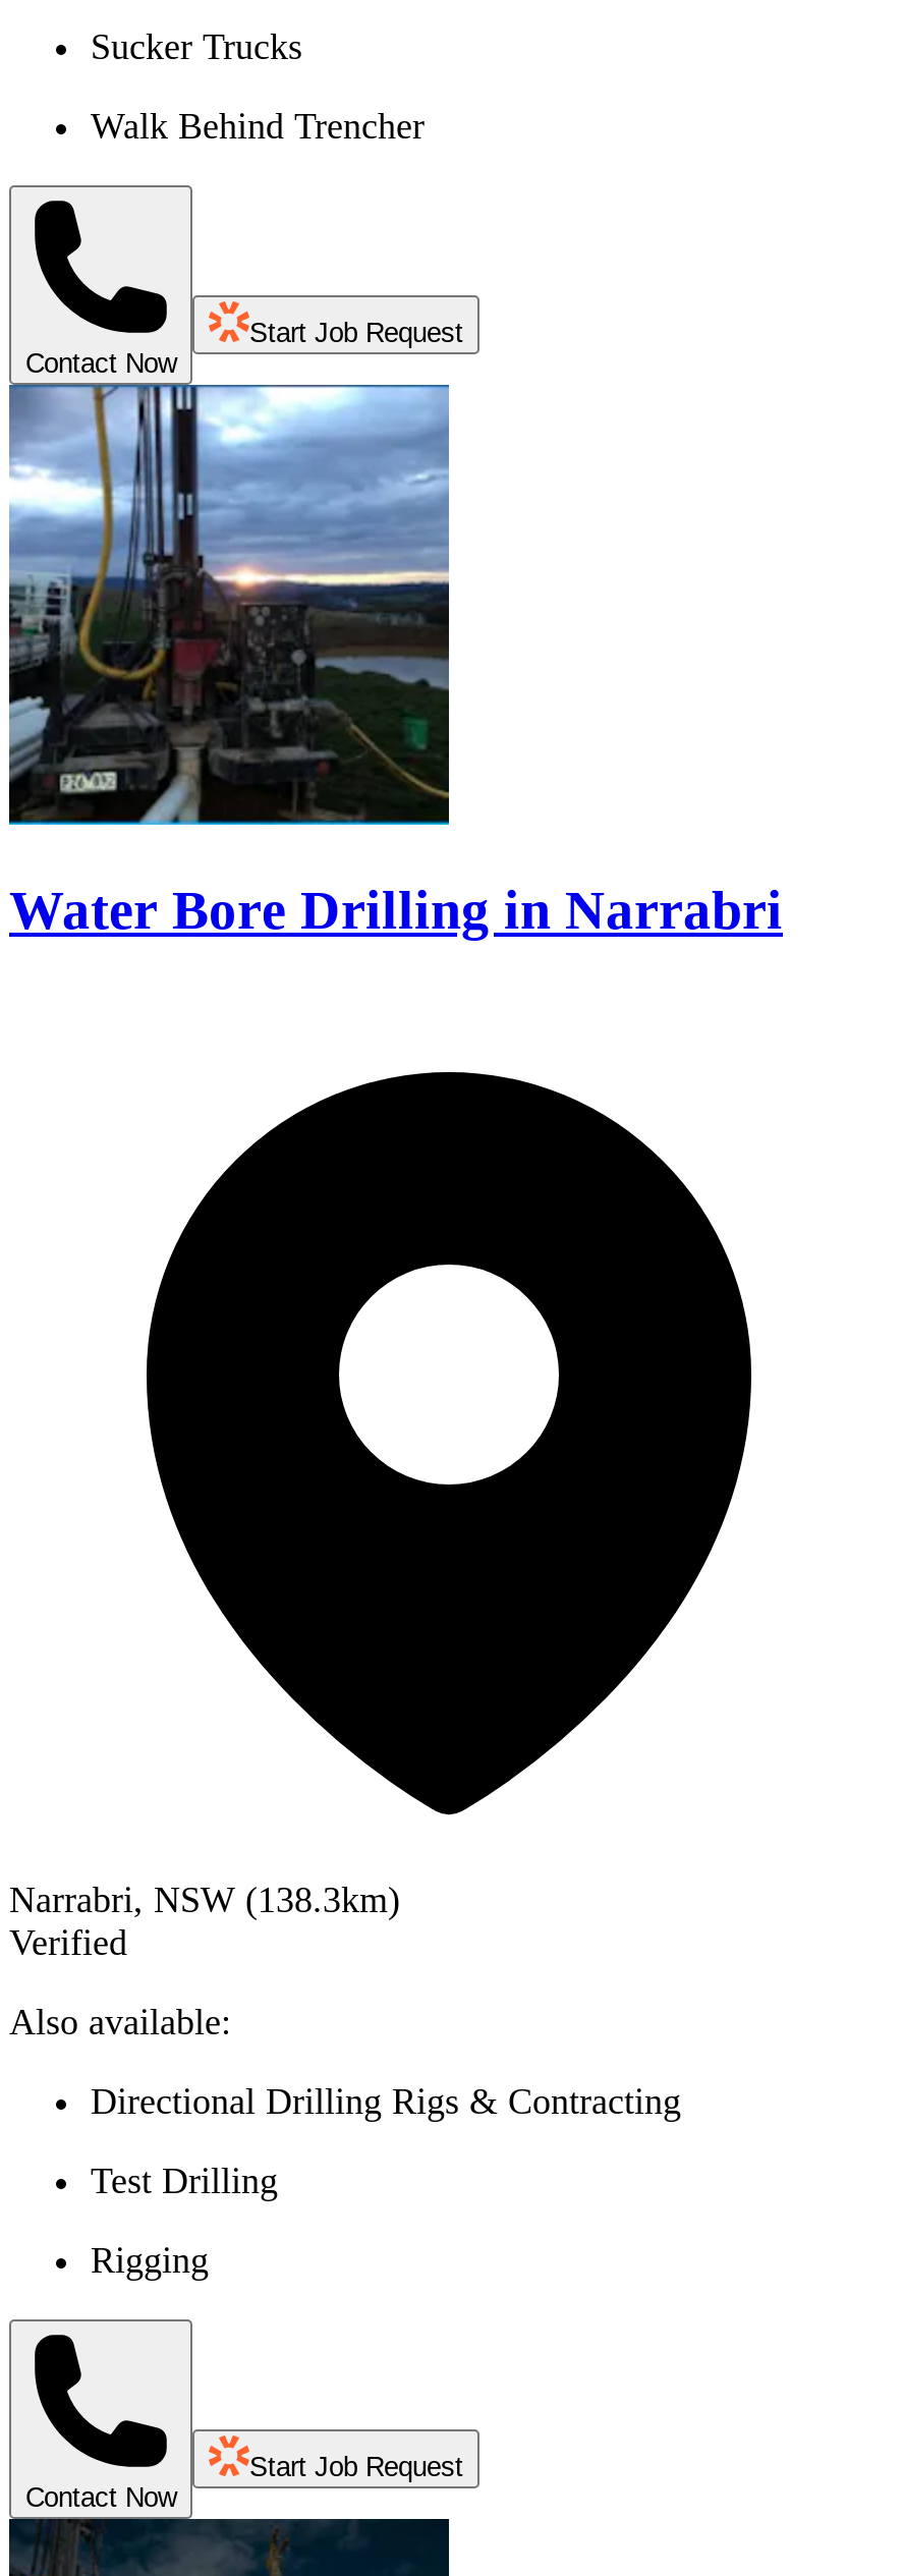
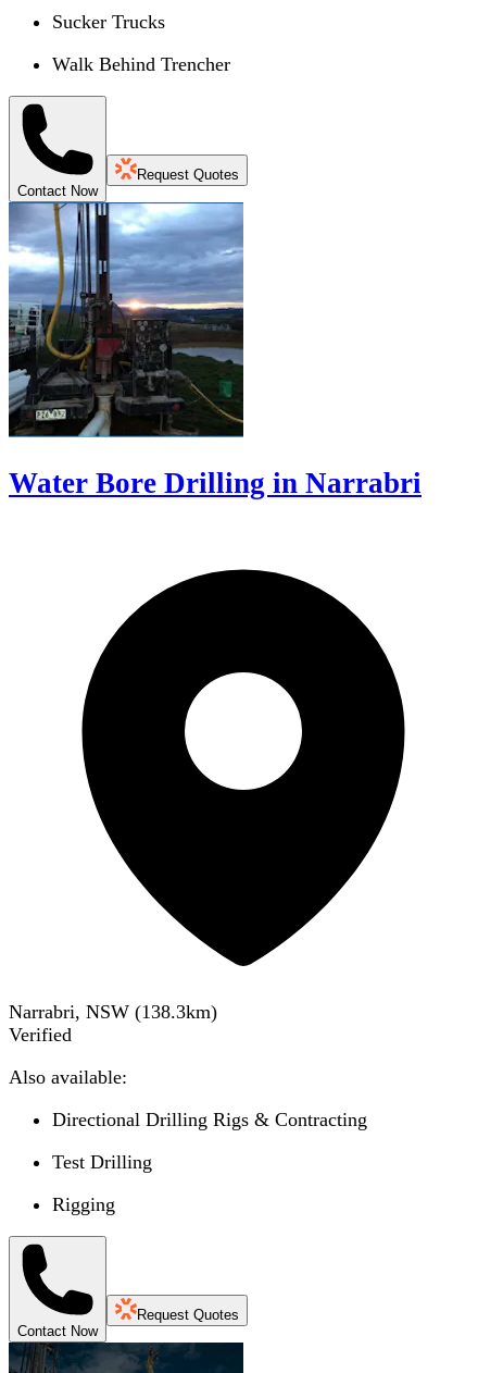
- Start Job Request
+ Request Quotes

- Start Job Request
+ Request Quotes
